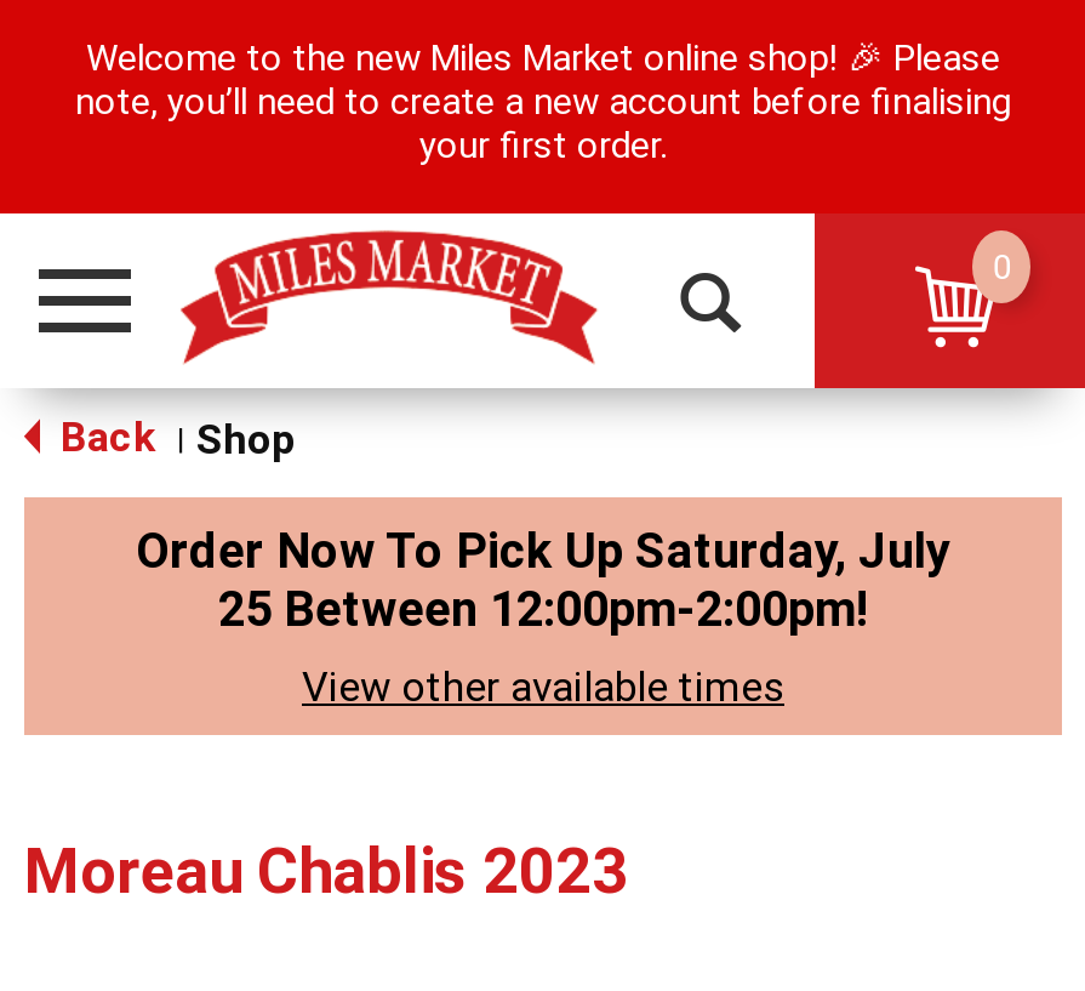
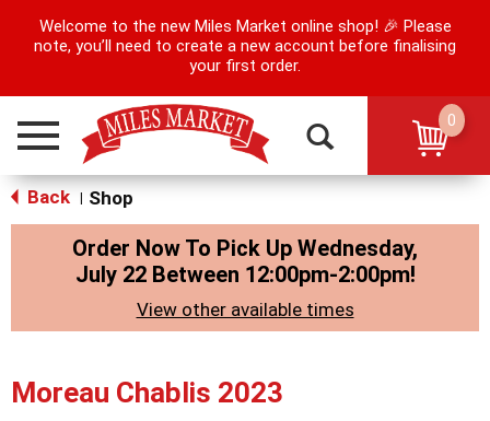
- Order Now To Pick Up Saturday, July
- 25 Between 12:00pm-2:00pm!
+ Order Now To Pick Up Wednesday,
+ July 22 Between 12:00pm-2:00pm!
